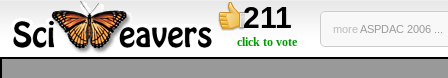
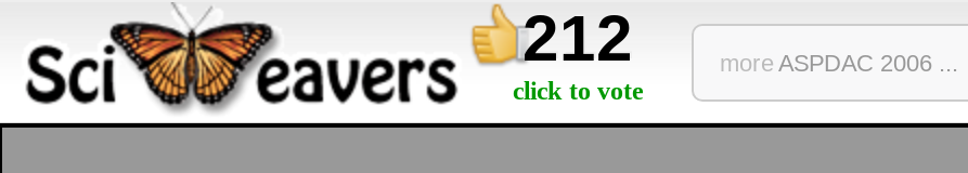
- 211
+ 212
